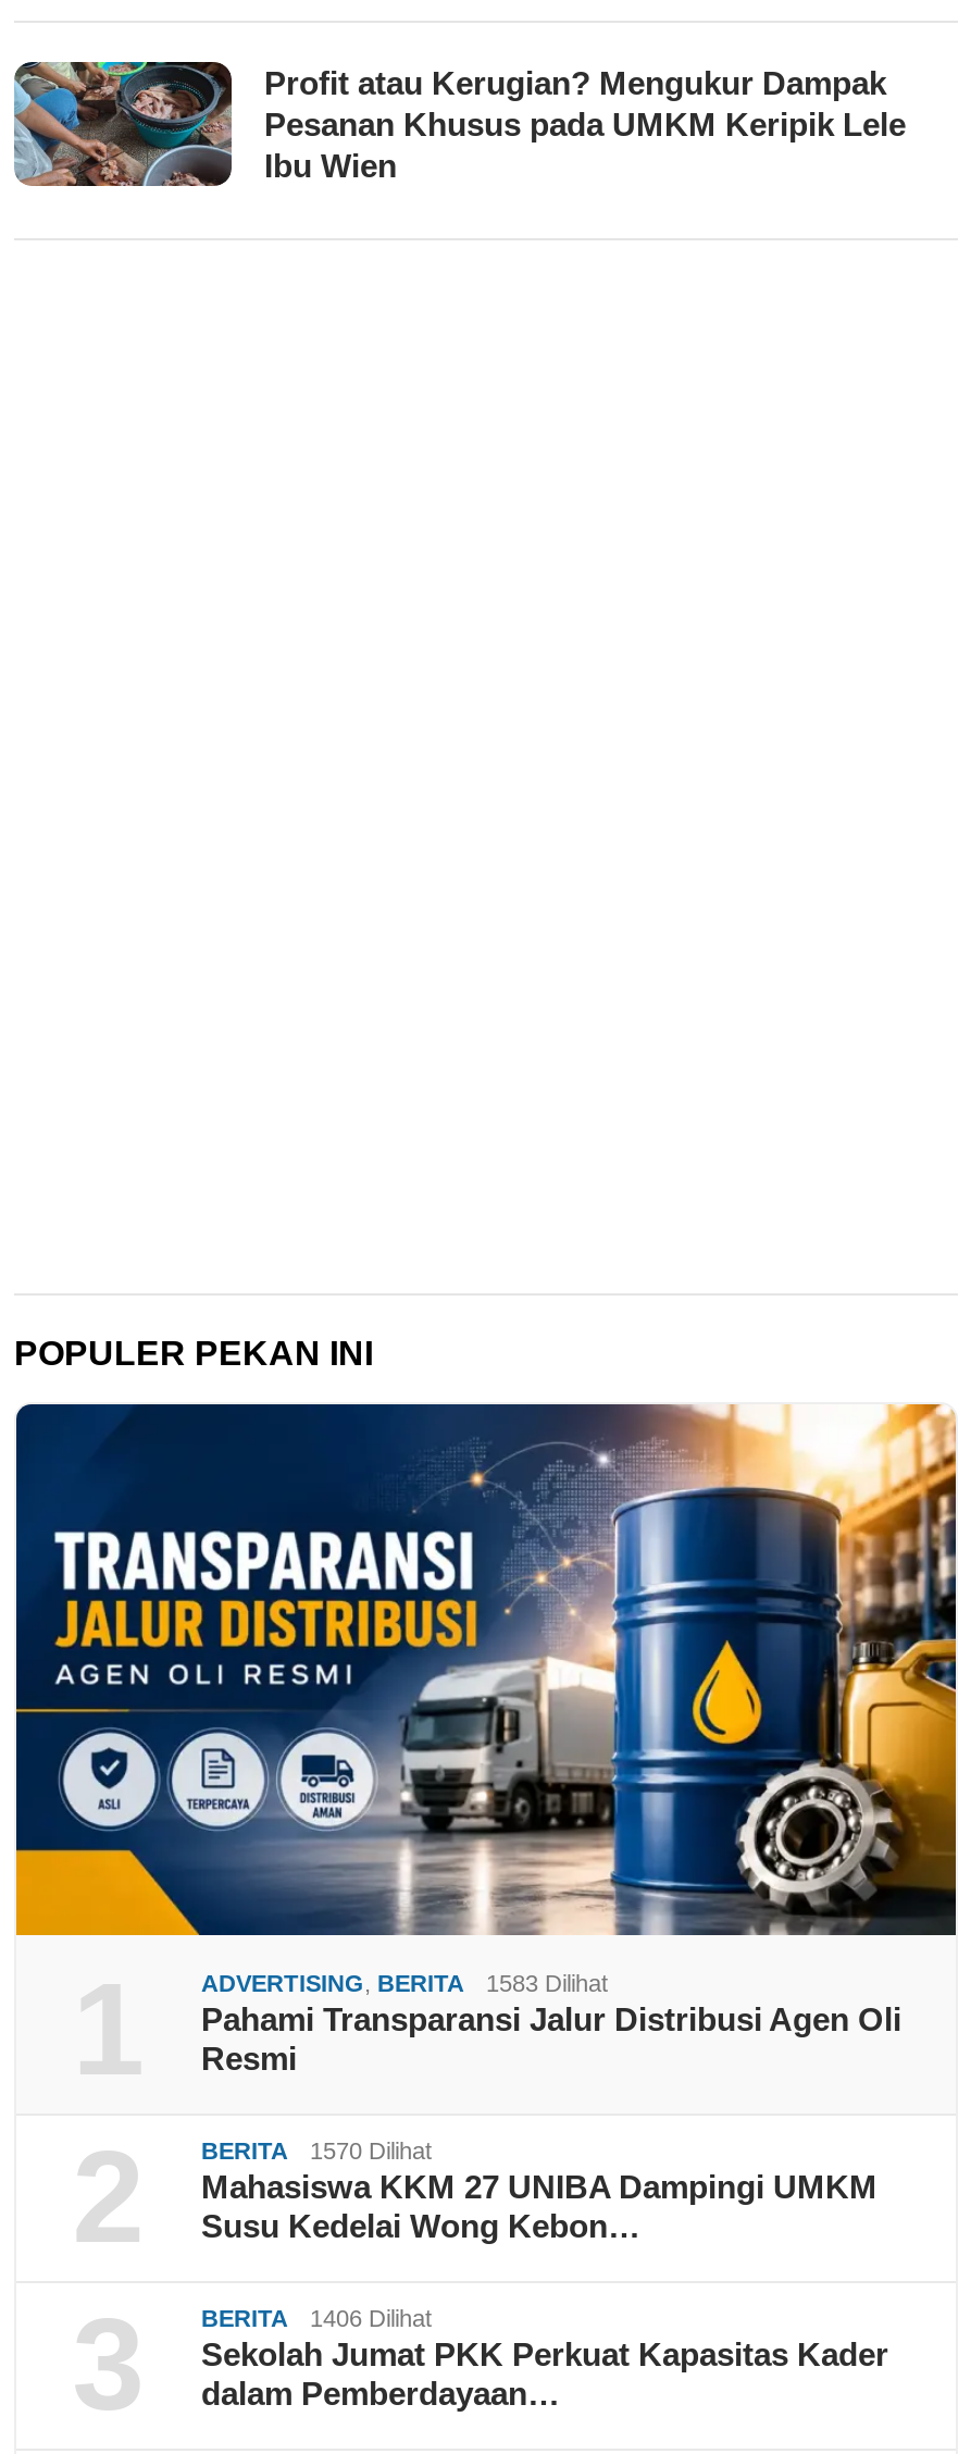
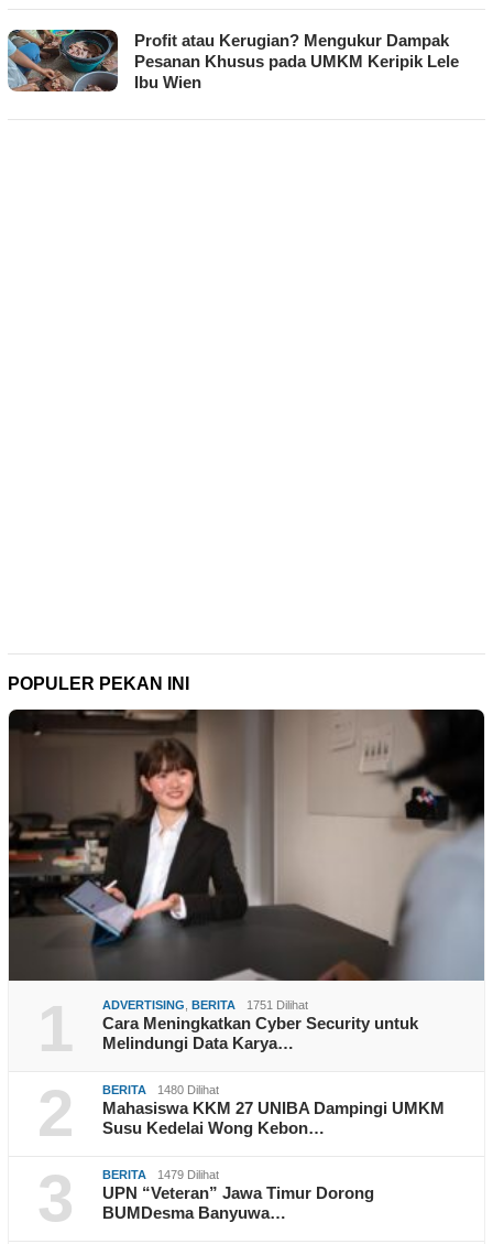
- [image]
- 1583 Dilihat
- Pahami Transparansi Jalur Distribusi Agen Oli
- Resmi
+ [image]
+ 1751 Dilihat
+ Cara Meningkatkan Cyber Security untuk
+ Melindungi Data Karya…

- BERITA 1570 Dilihat
+ BERITA 1480 Dilihat

- 1406 Dilihat
- Sekolah Jumat PKK Perkuat Kapasitas Kader
- dalam Pemberdayaan…
+ 1479 Dilihat
+ UPN “Veteran” Jawa Timur Dorong
+ BUMDesma Banyuwa…
